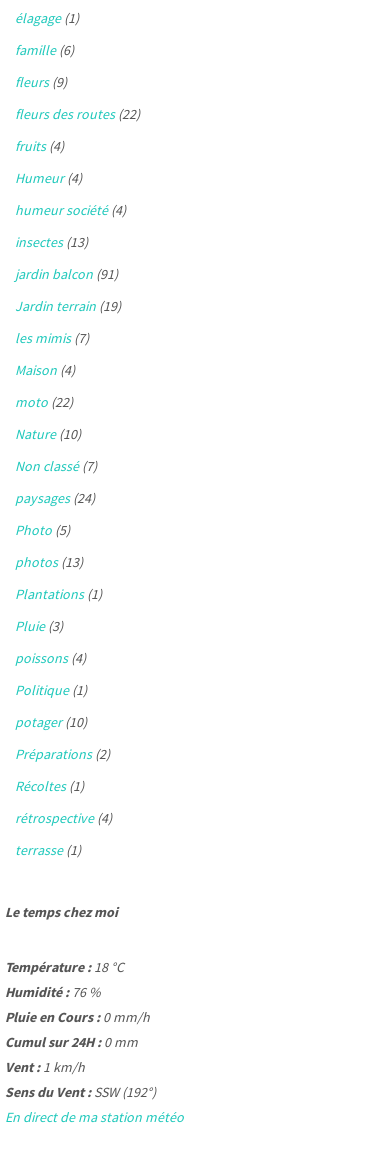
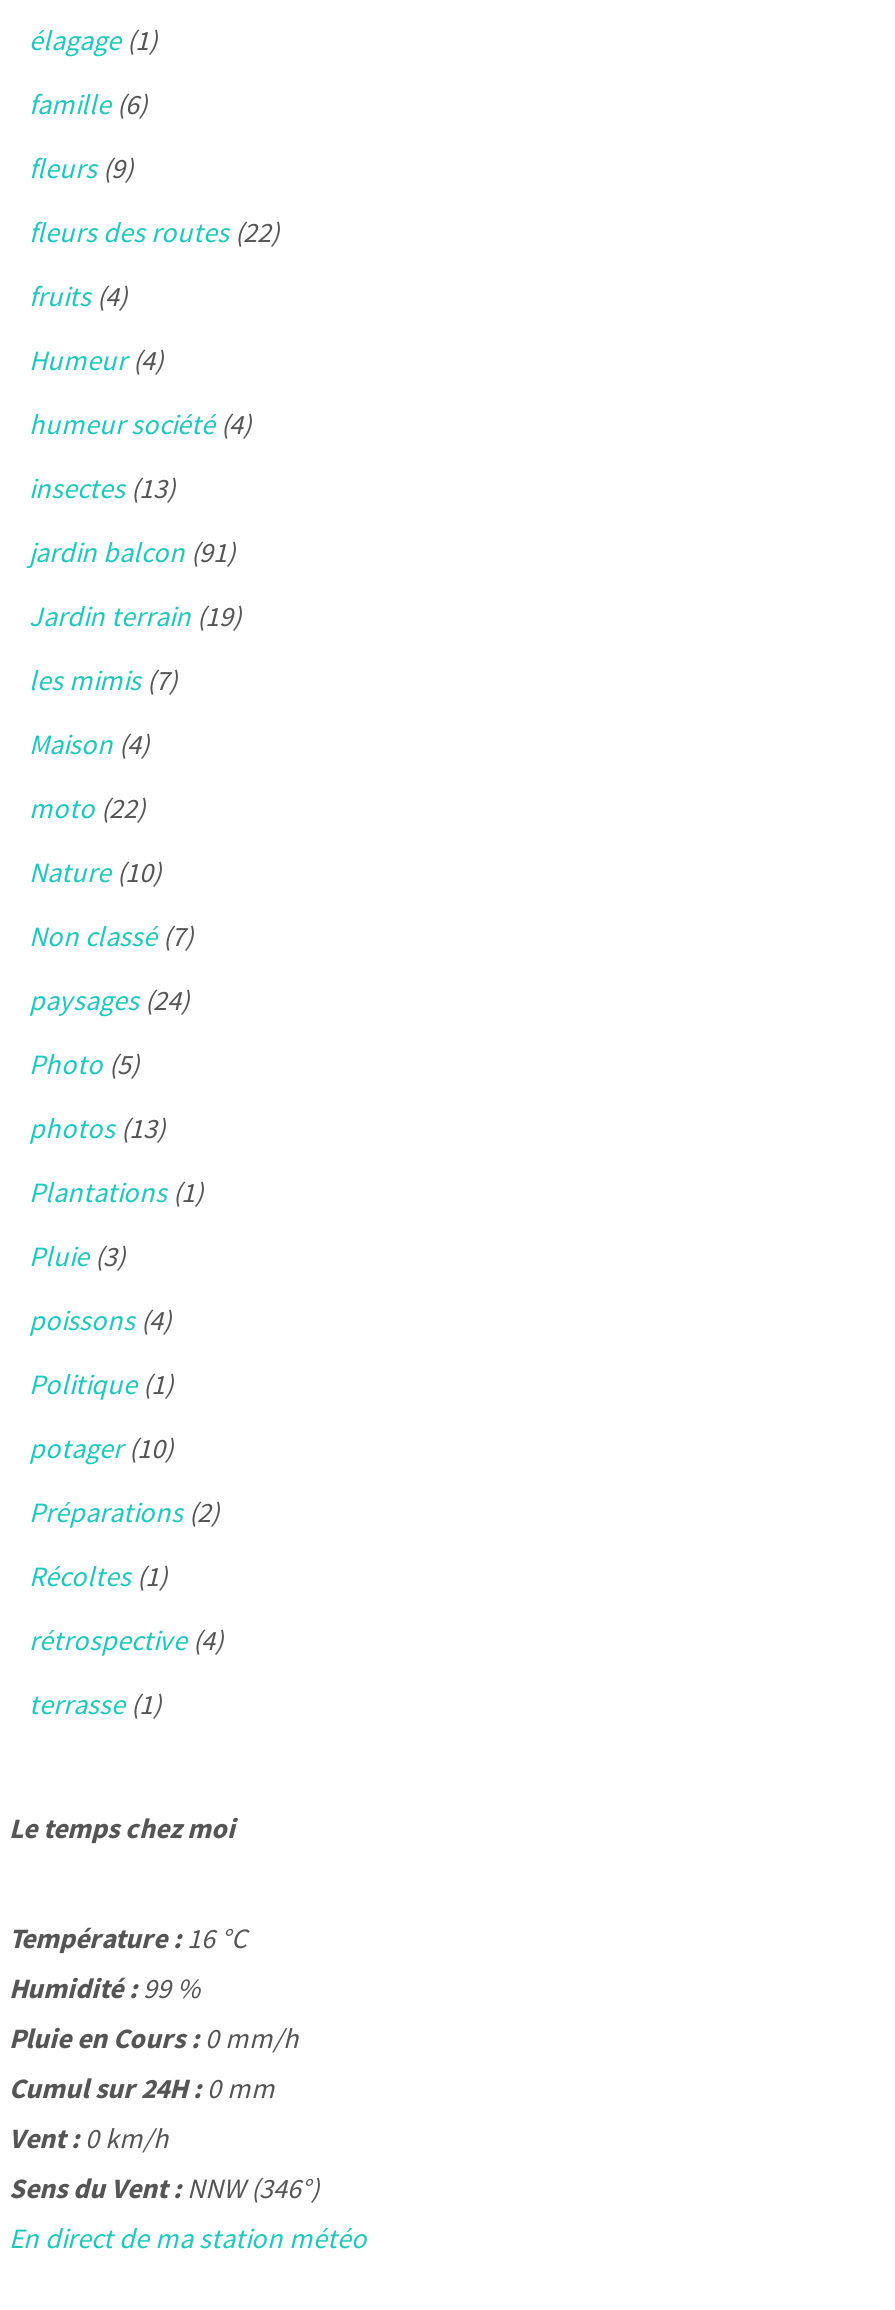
- Température :18 °C
+ Température :16 °C

- Humidité :76 %
+ Humidité :99 %

- Vent : 1 km/h
+ Vent : 0 km/h

- Sens du Vent :SSW (192°)
+ Sens du Vent :NNW (346°)
